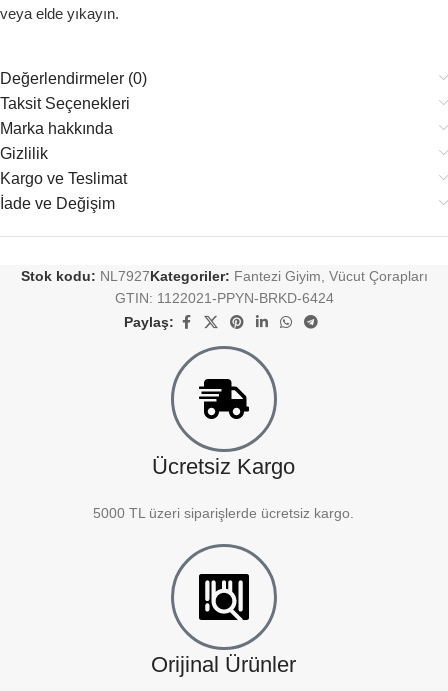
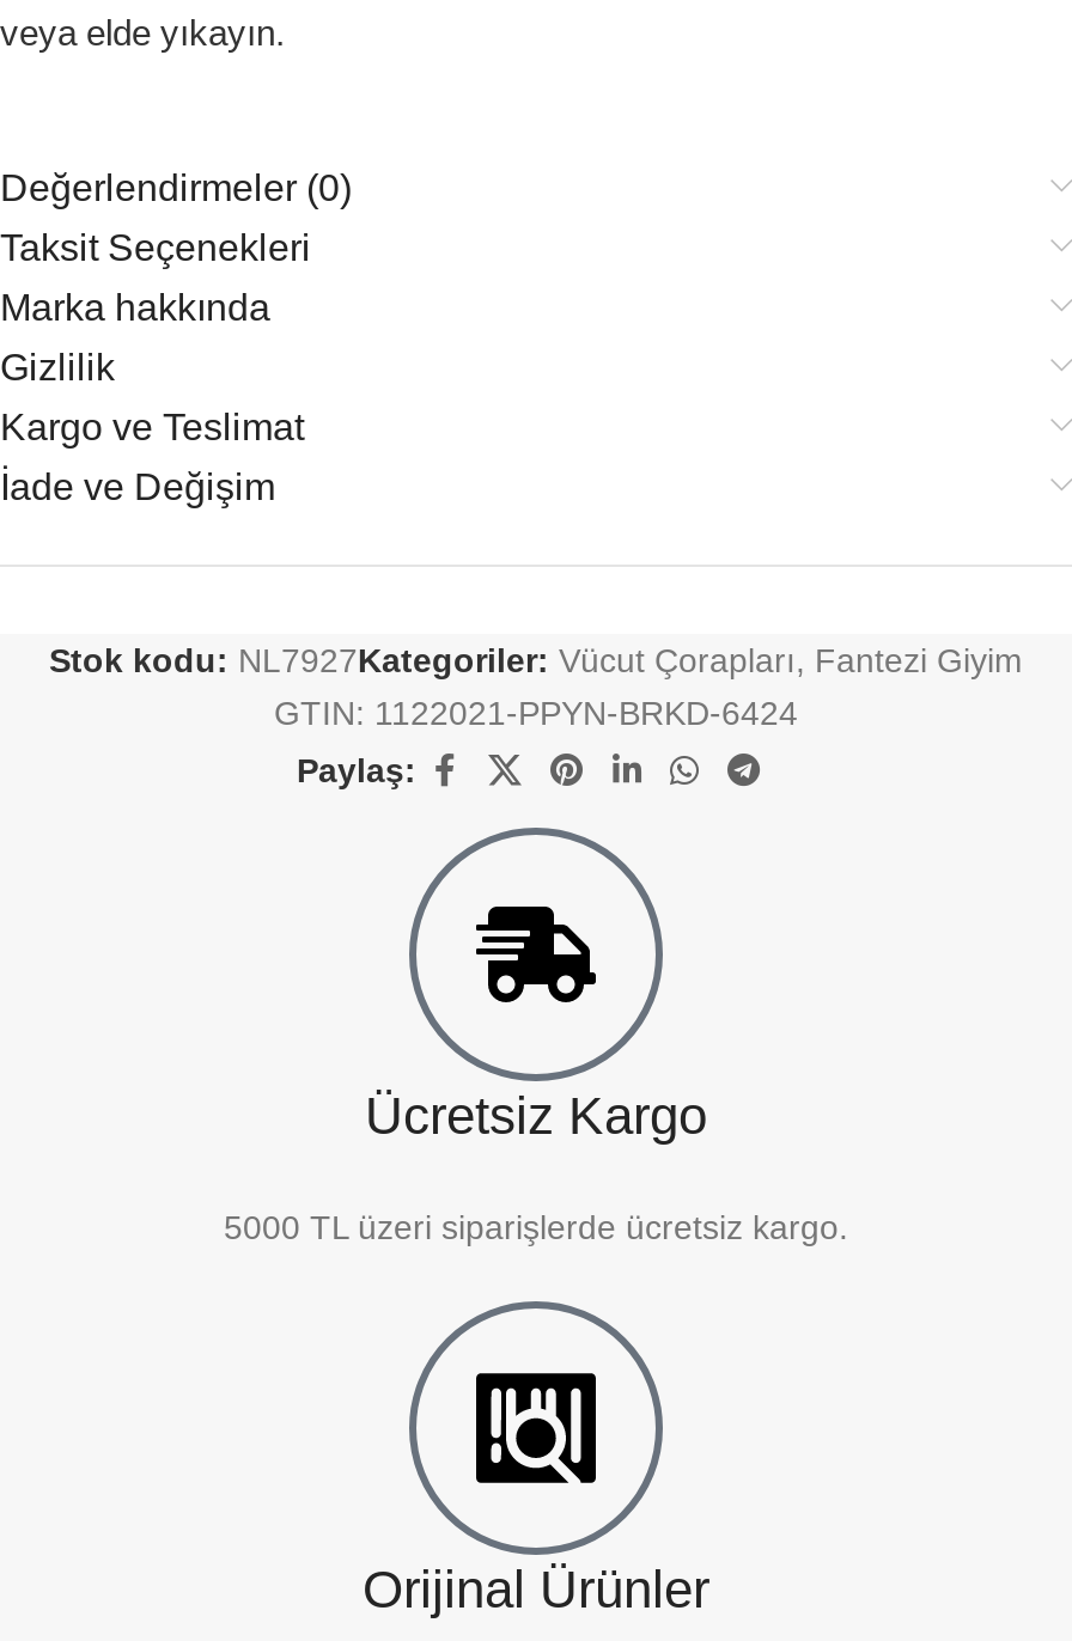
- Stok kodu: NL7927Kategoriler: Fantezi Giyim, Vücut Çorapları
+ Stok kodu: NL7927Kategoriler: Vücut Çorapları, Fantezi Giyim
